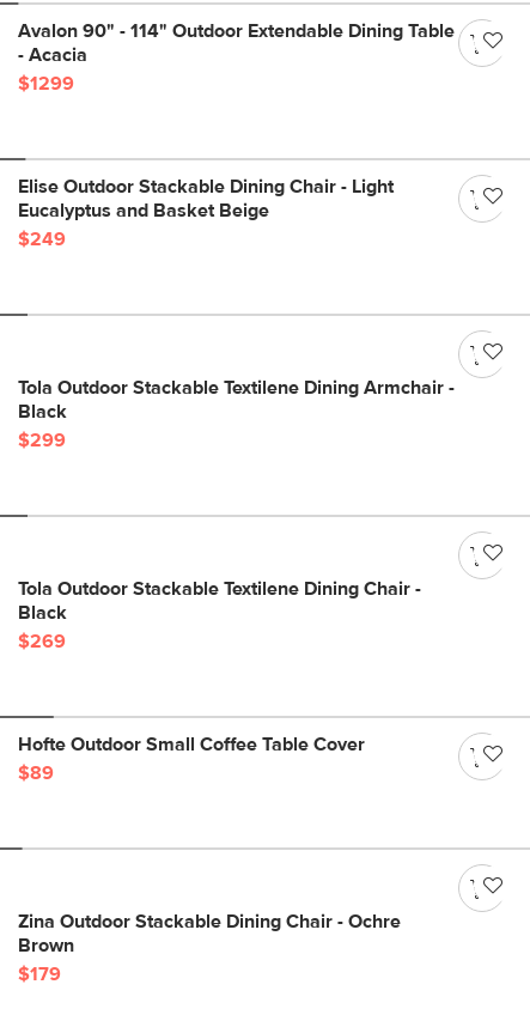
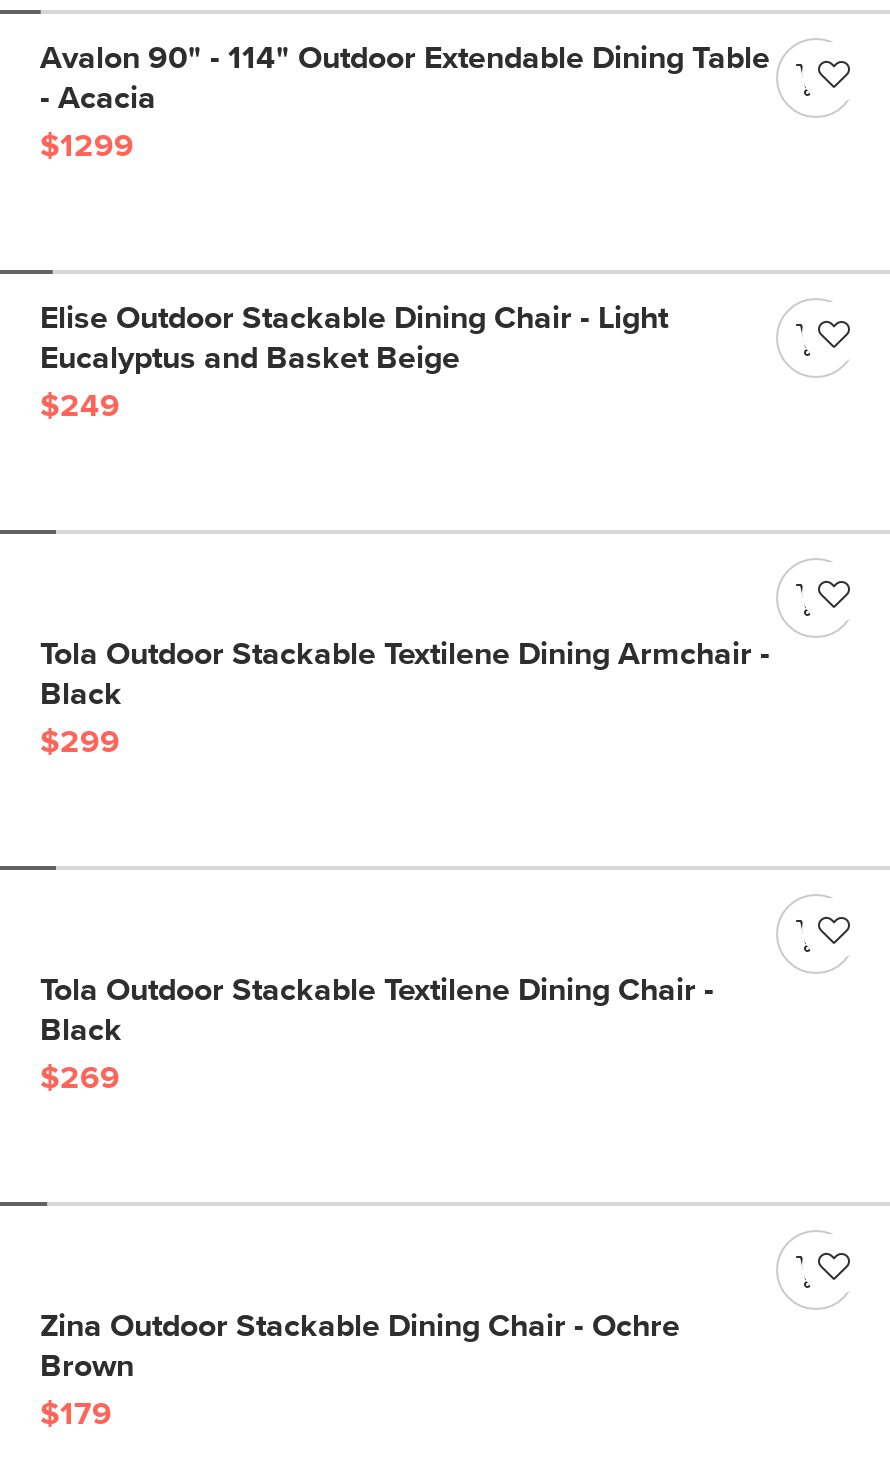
- Hofte Outdoor Small Coffee Table Cover
- $89
